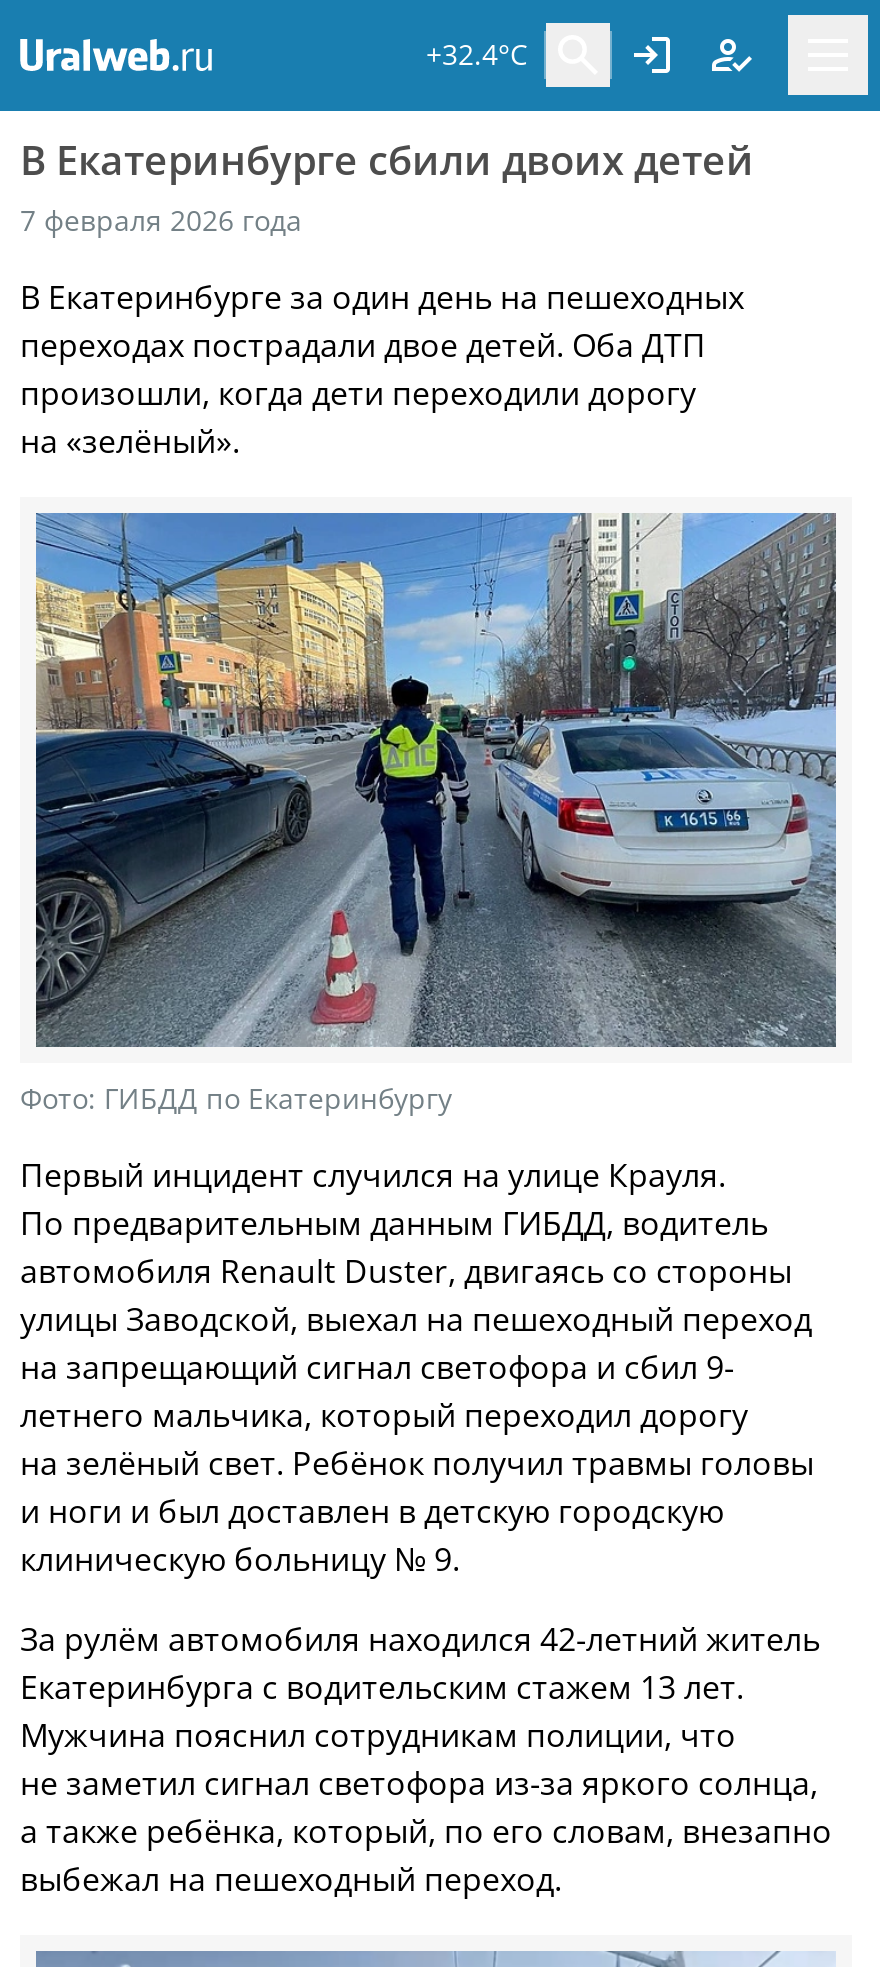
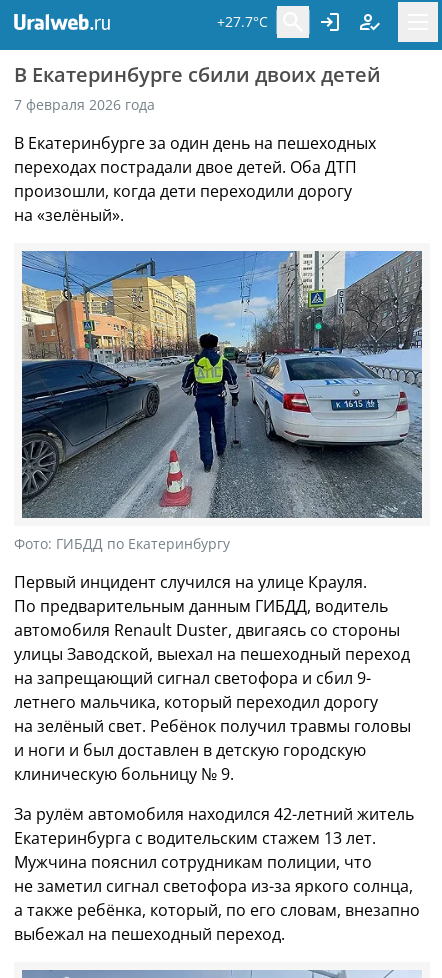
- +32.4°C
+ +27.7°C
